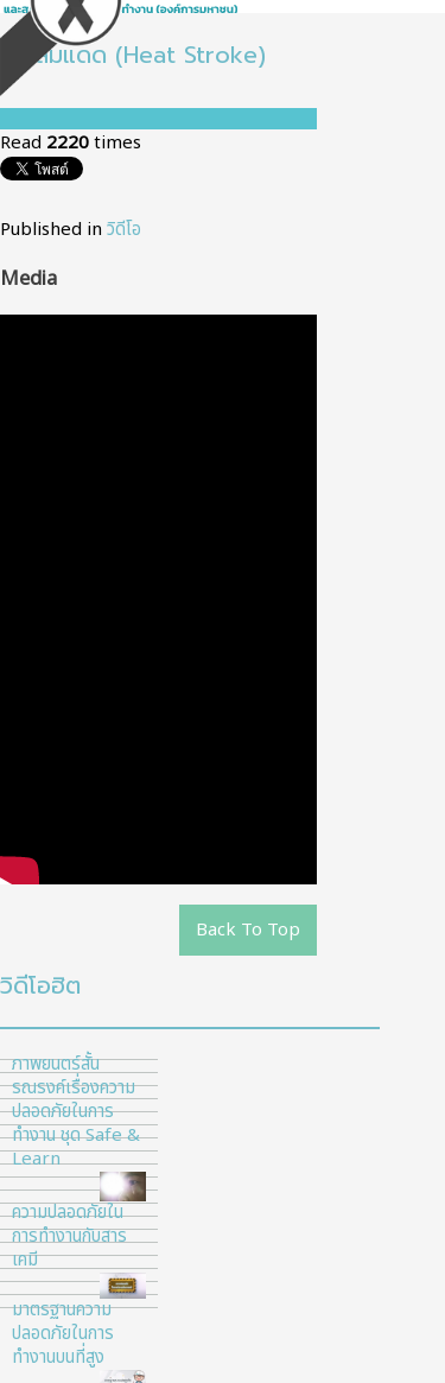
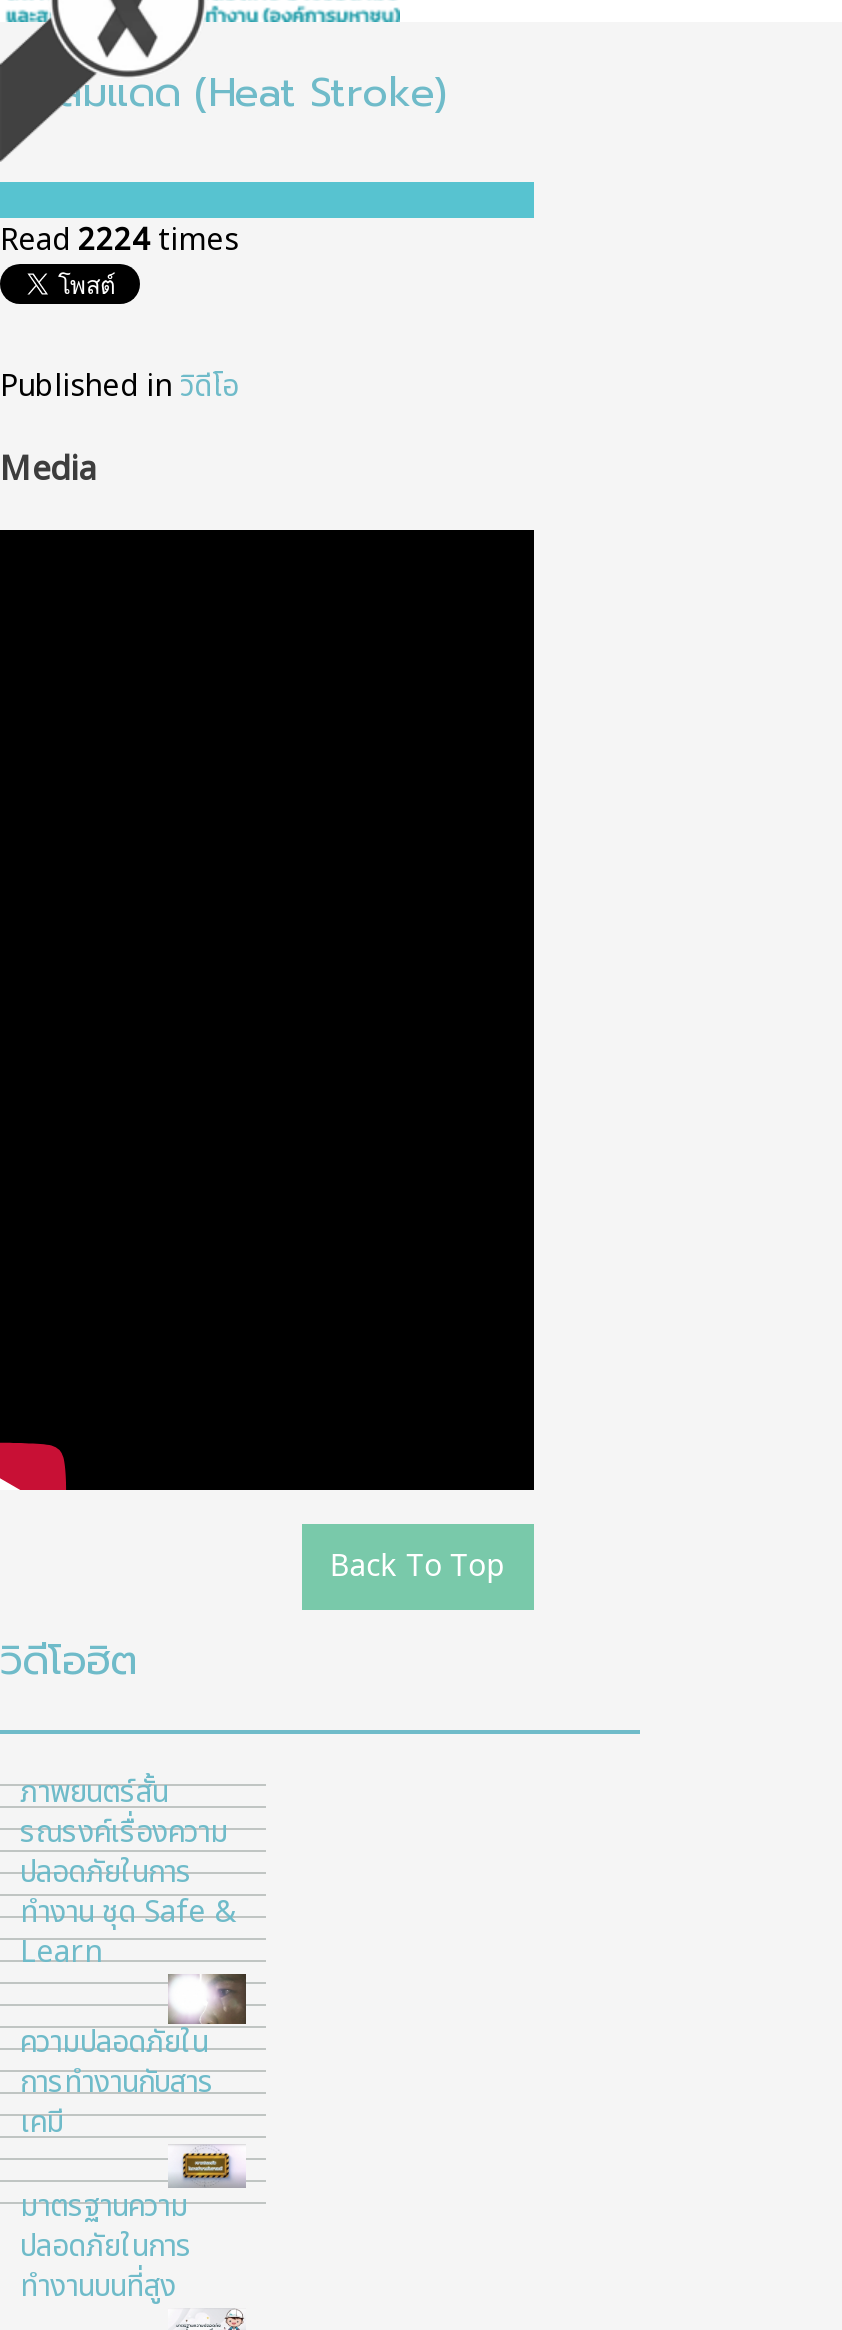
- Read 2220 times
+ Read 2224 times
